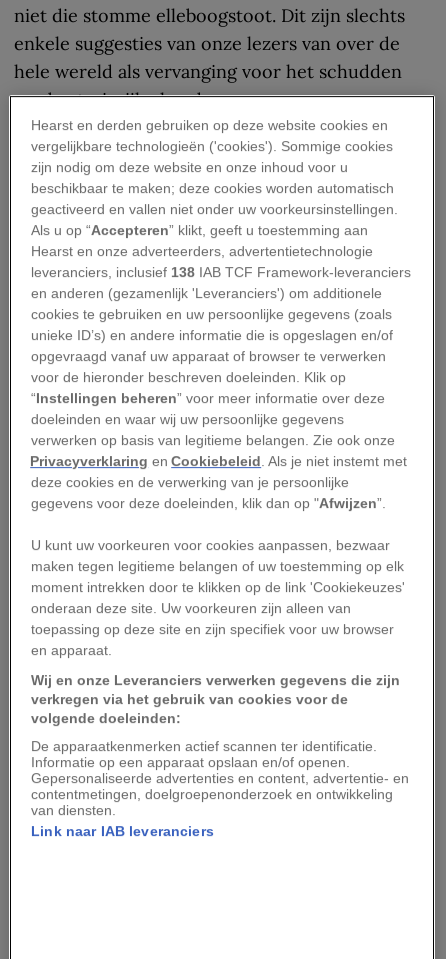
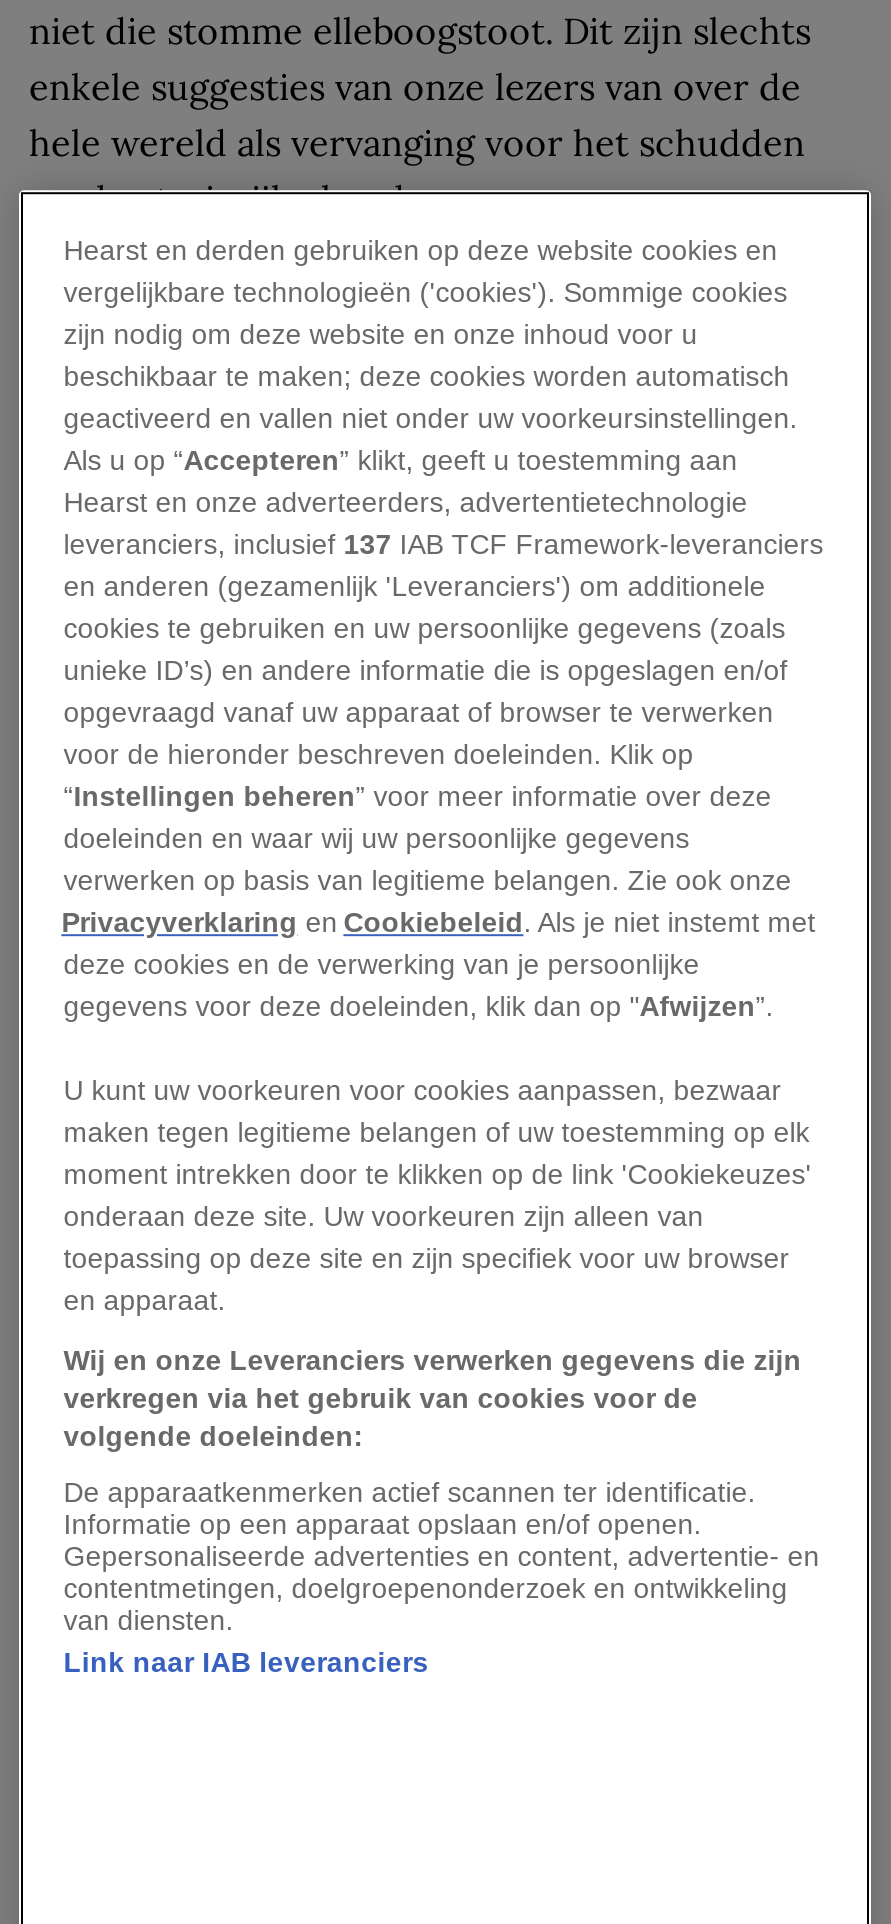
- leveranciers, inclusief 138 IAB TCF Framework-leveranciers
+ leveranciers, inclusief 137 IAB TCF Framework-leveranciers
